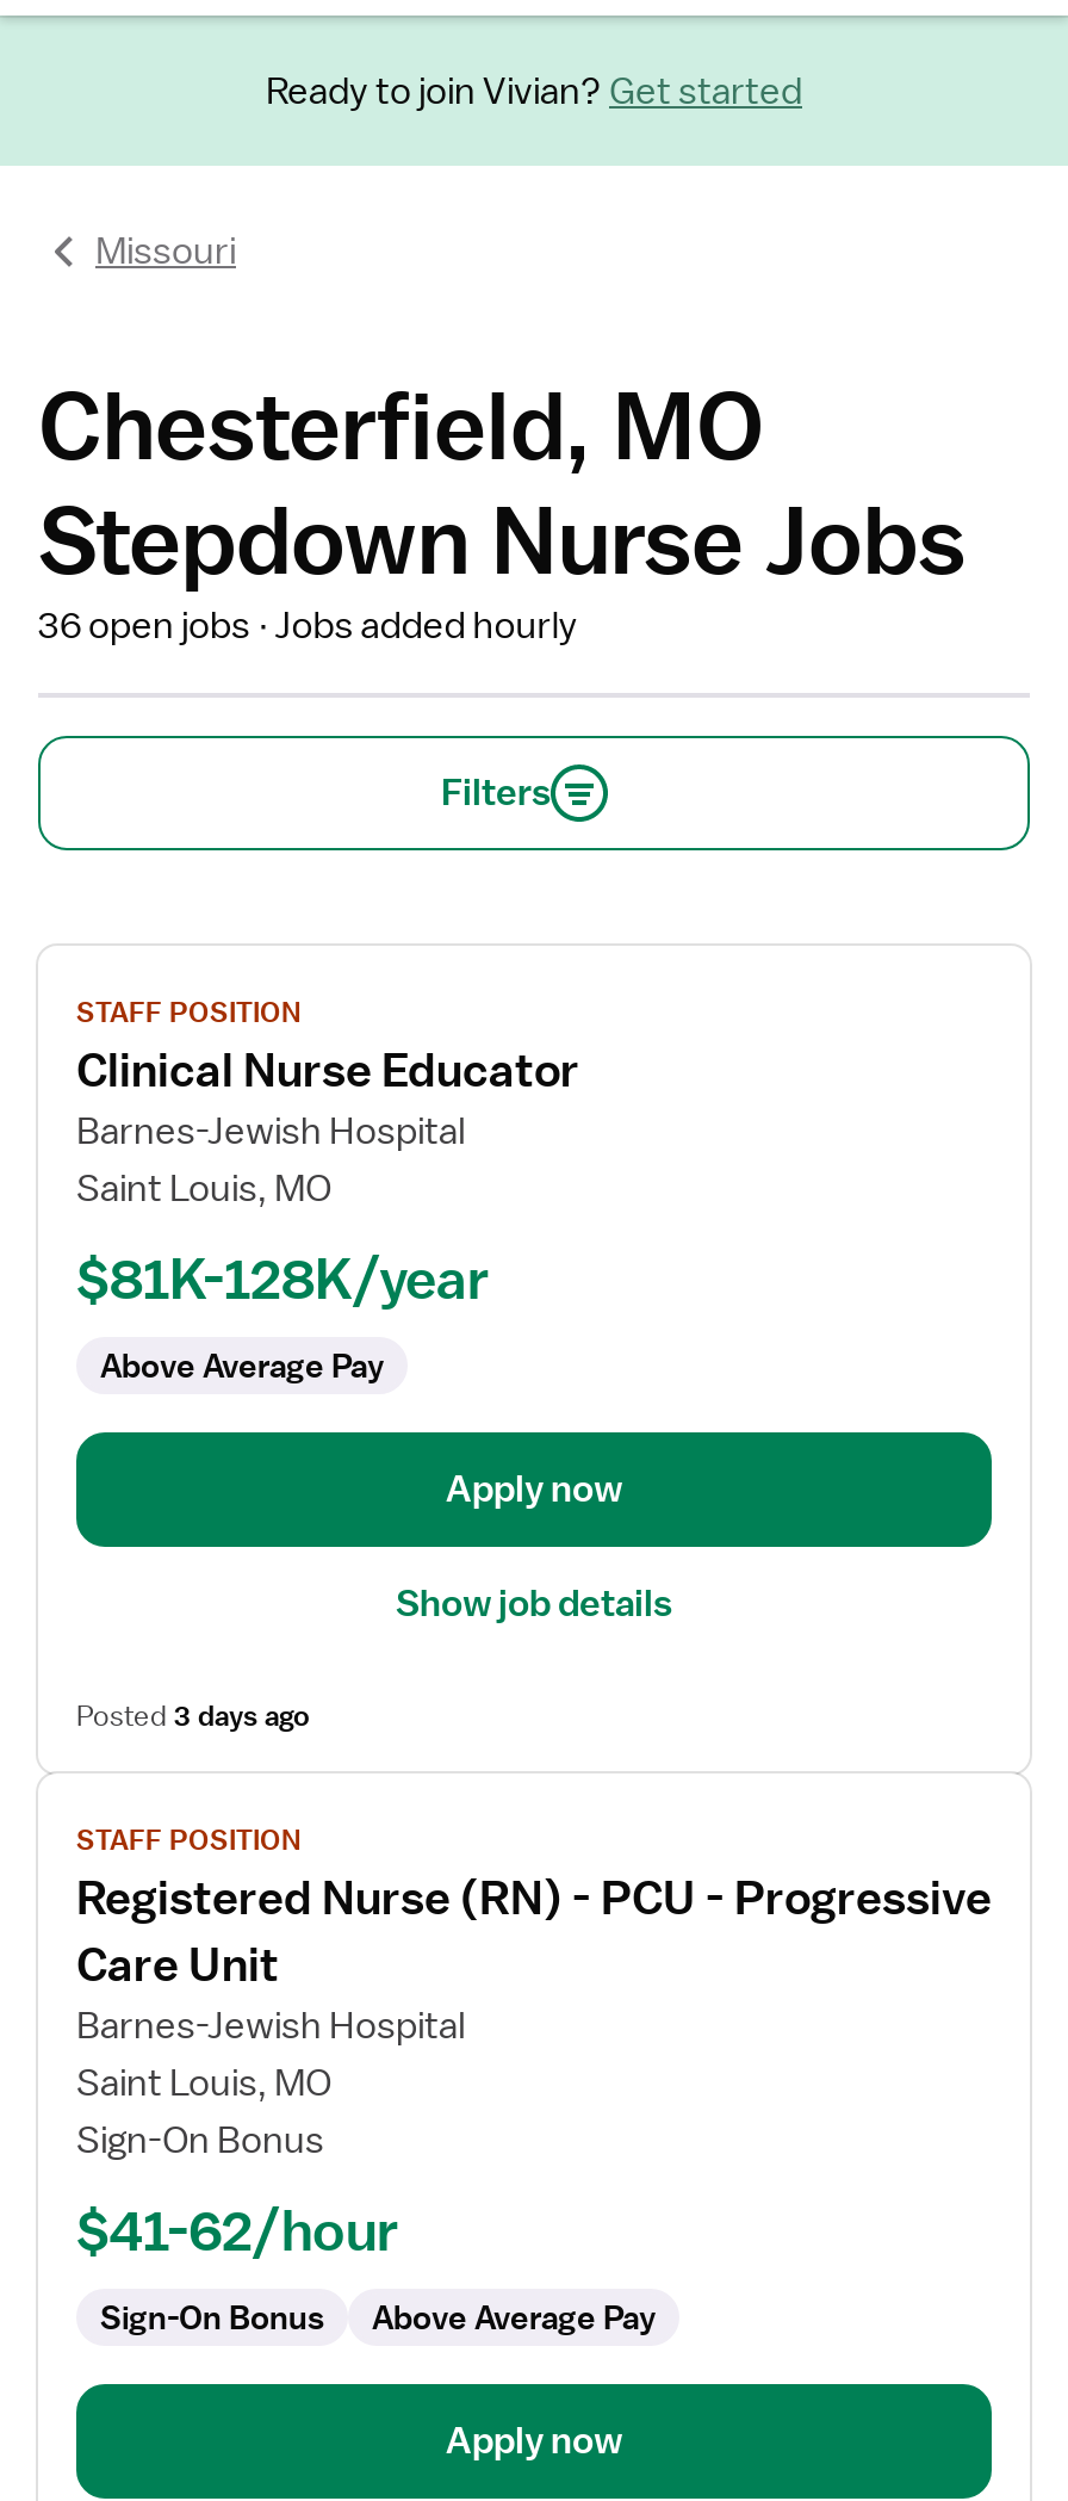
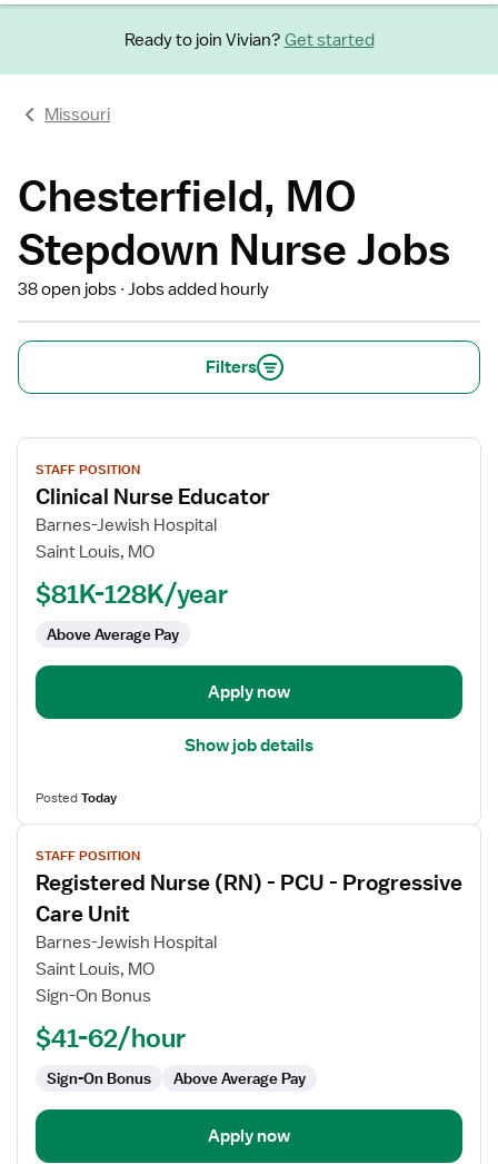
- 36 open jobs Jobs added hourly
+ 38 open jobs Jobs added hourly

- Posted 3 days ago
+ Posted Today
